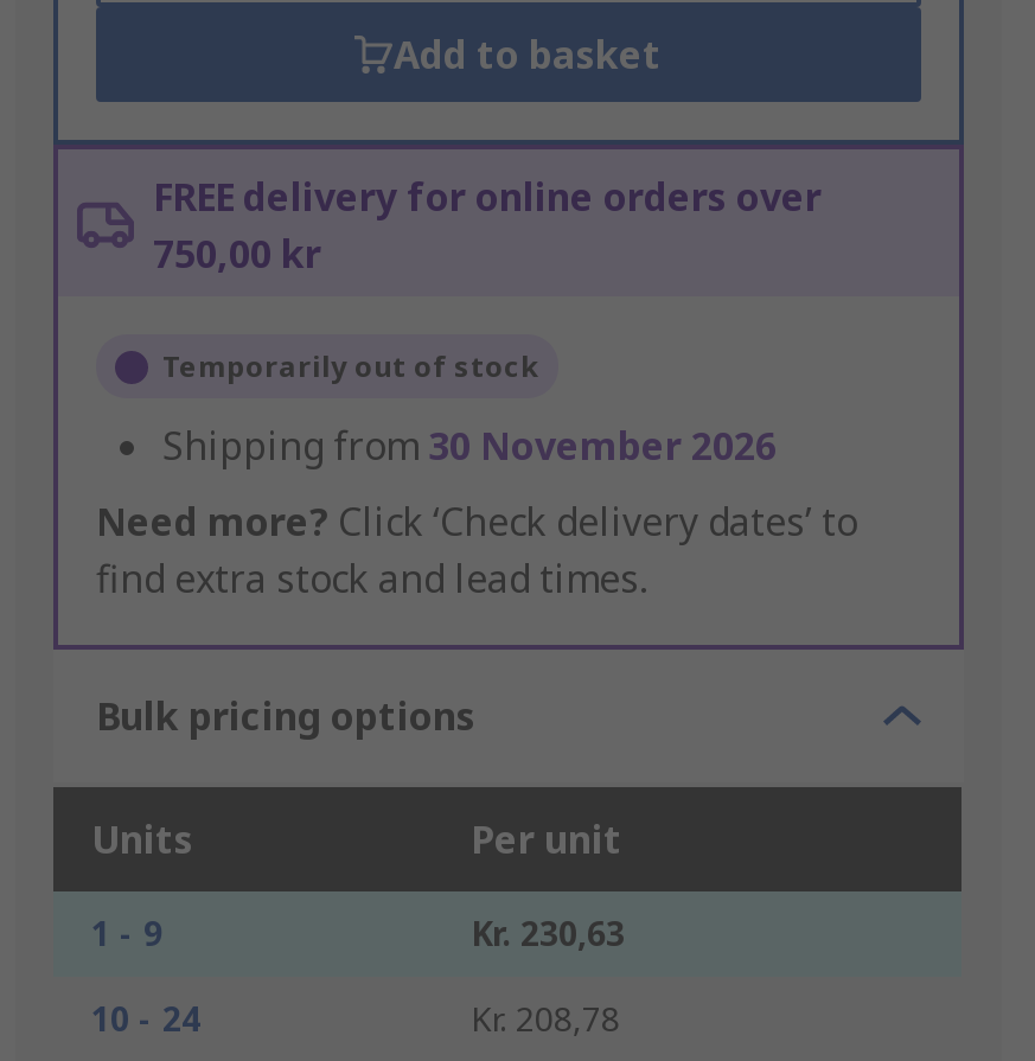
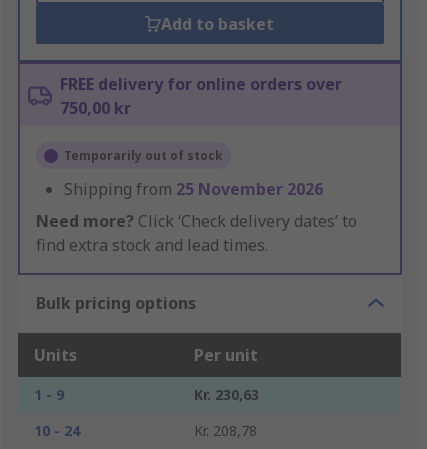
- Shipping from 30 November 2026
+ Shipping from 25 November 2026
